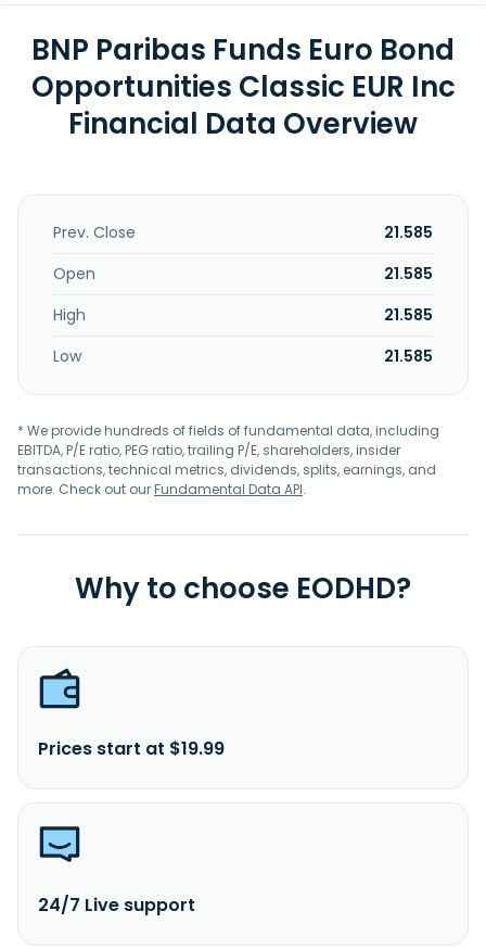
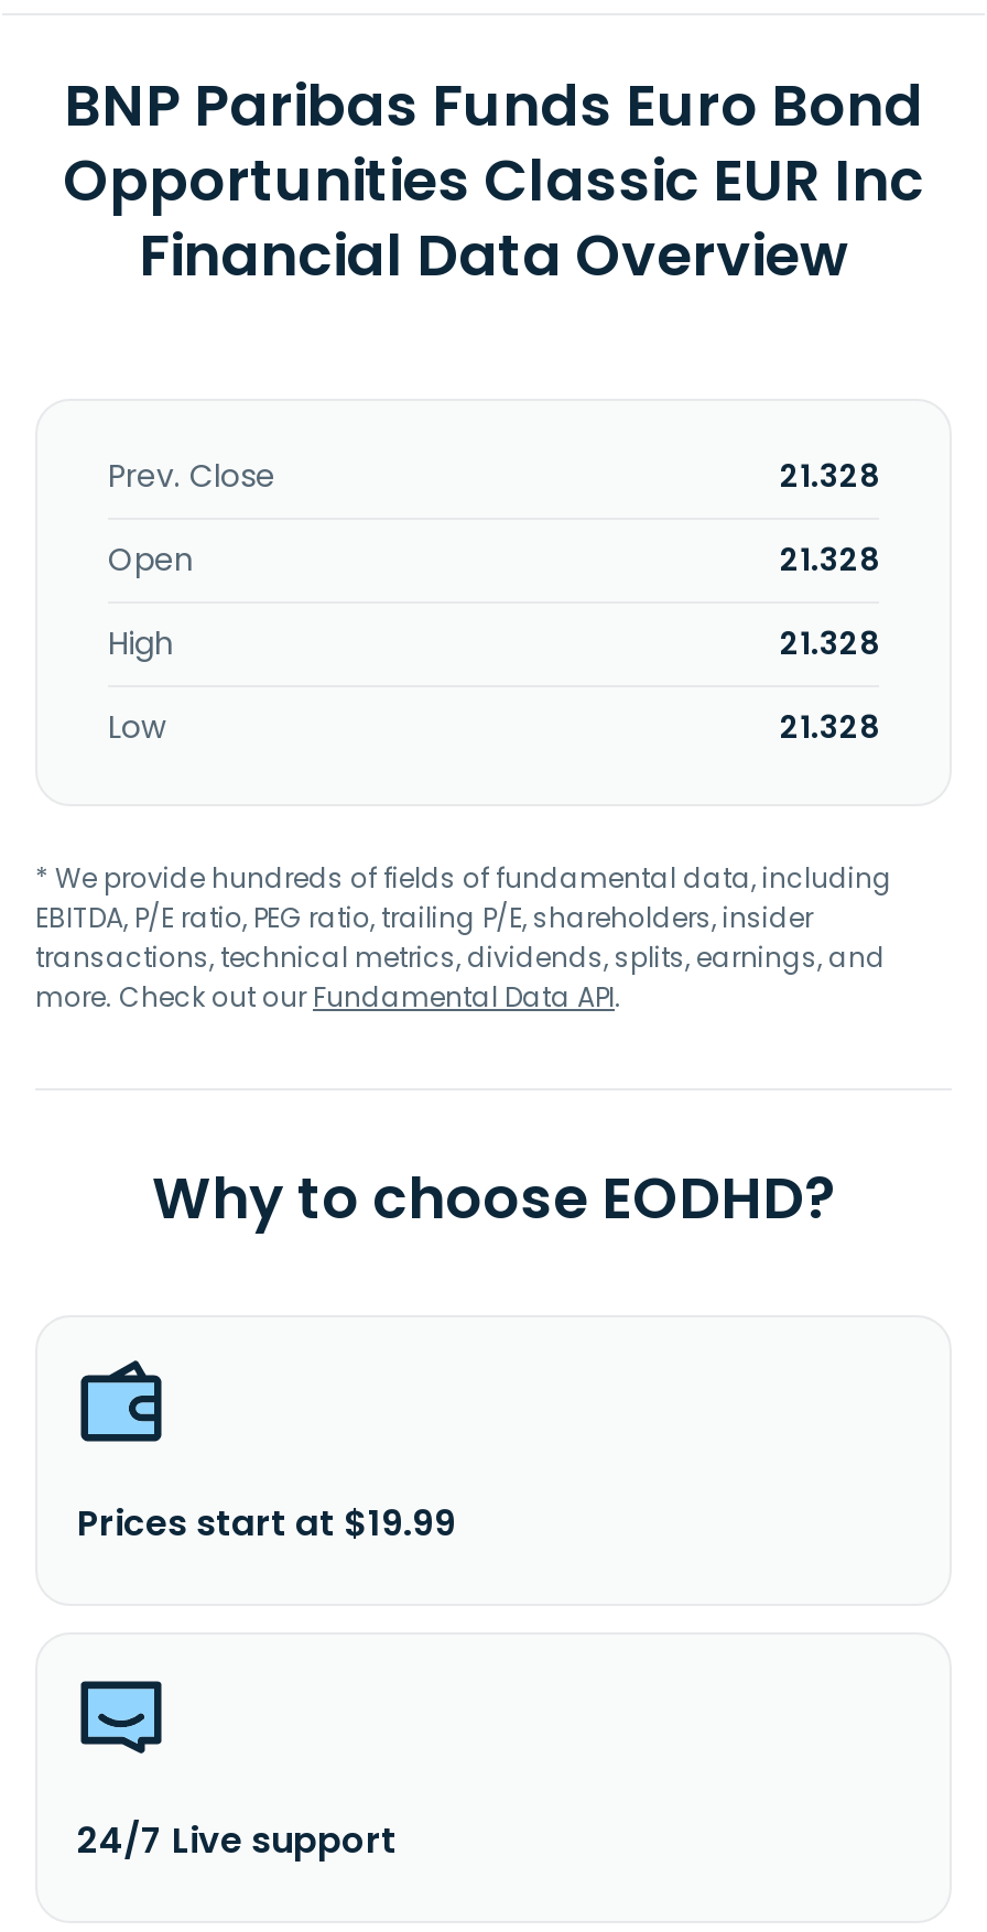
- 21.585
+ 21.328

- 21.585
+ 21.328

- 21.585
+ 21.328

- 21.585
+ 21.328
